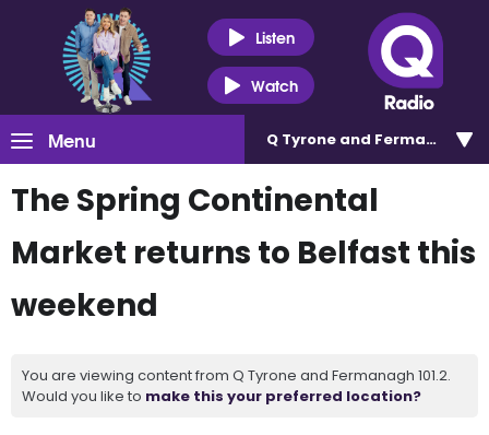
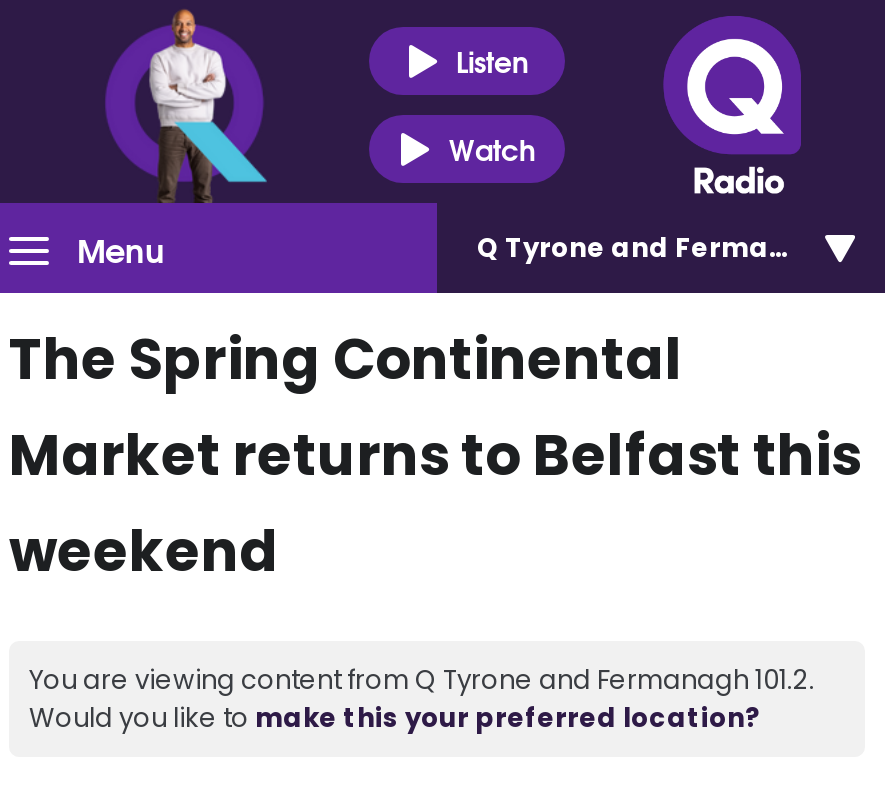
- [image]
+ [image]
